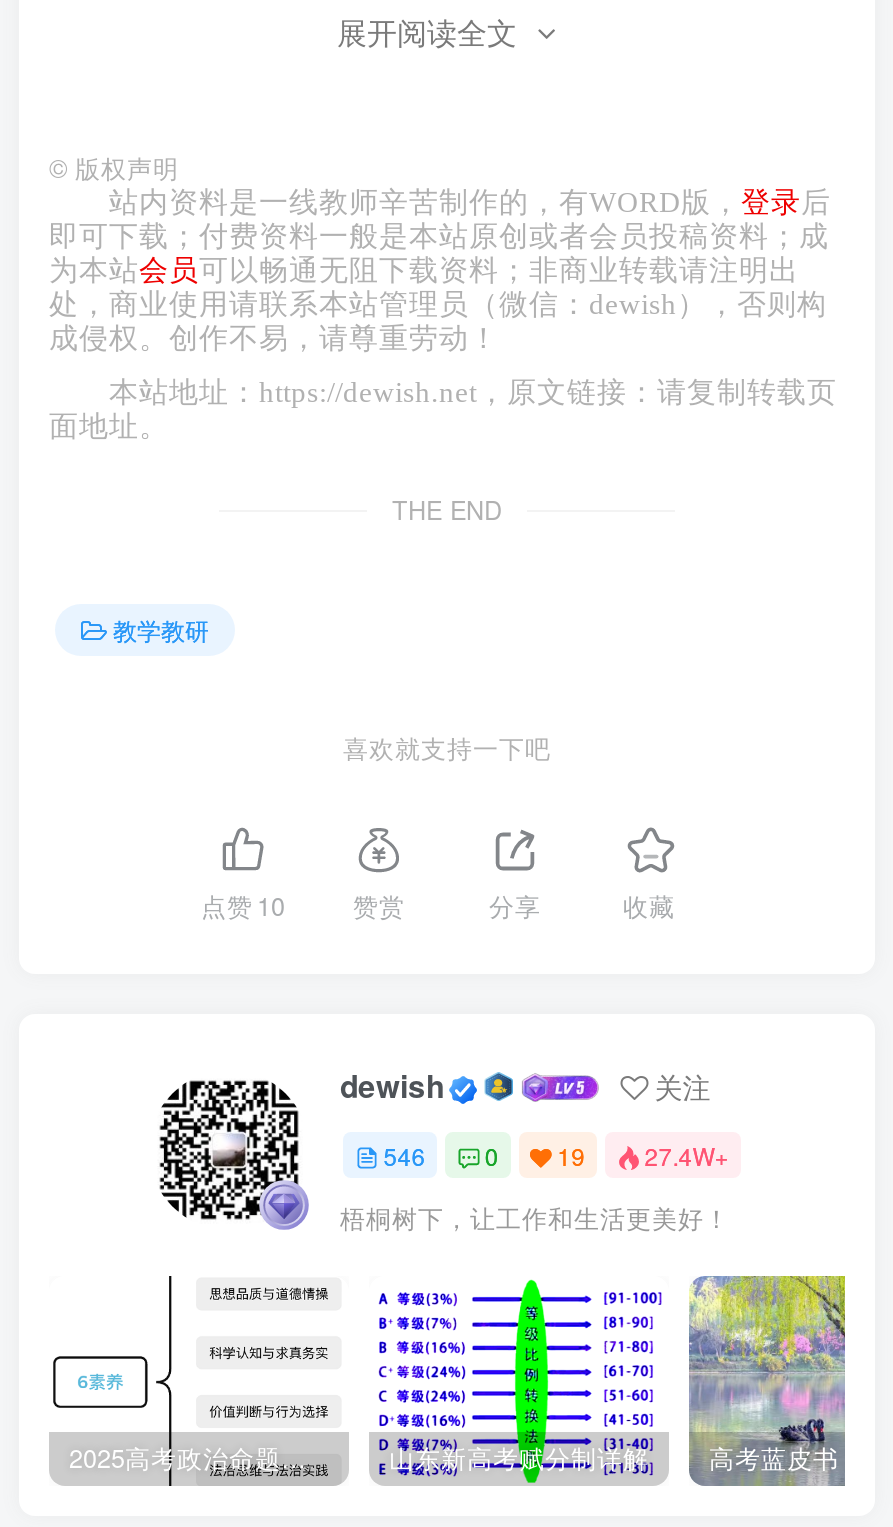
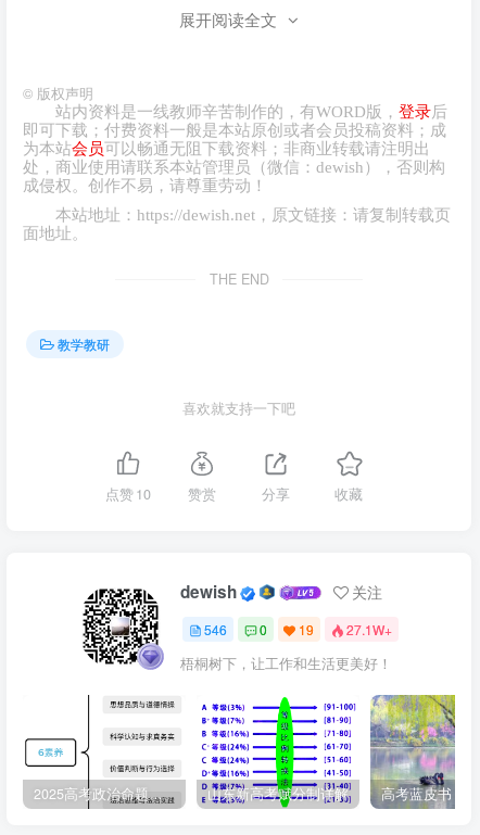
- 546 0 19 27.4W+
+ 546 0 19 27.1W+
